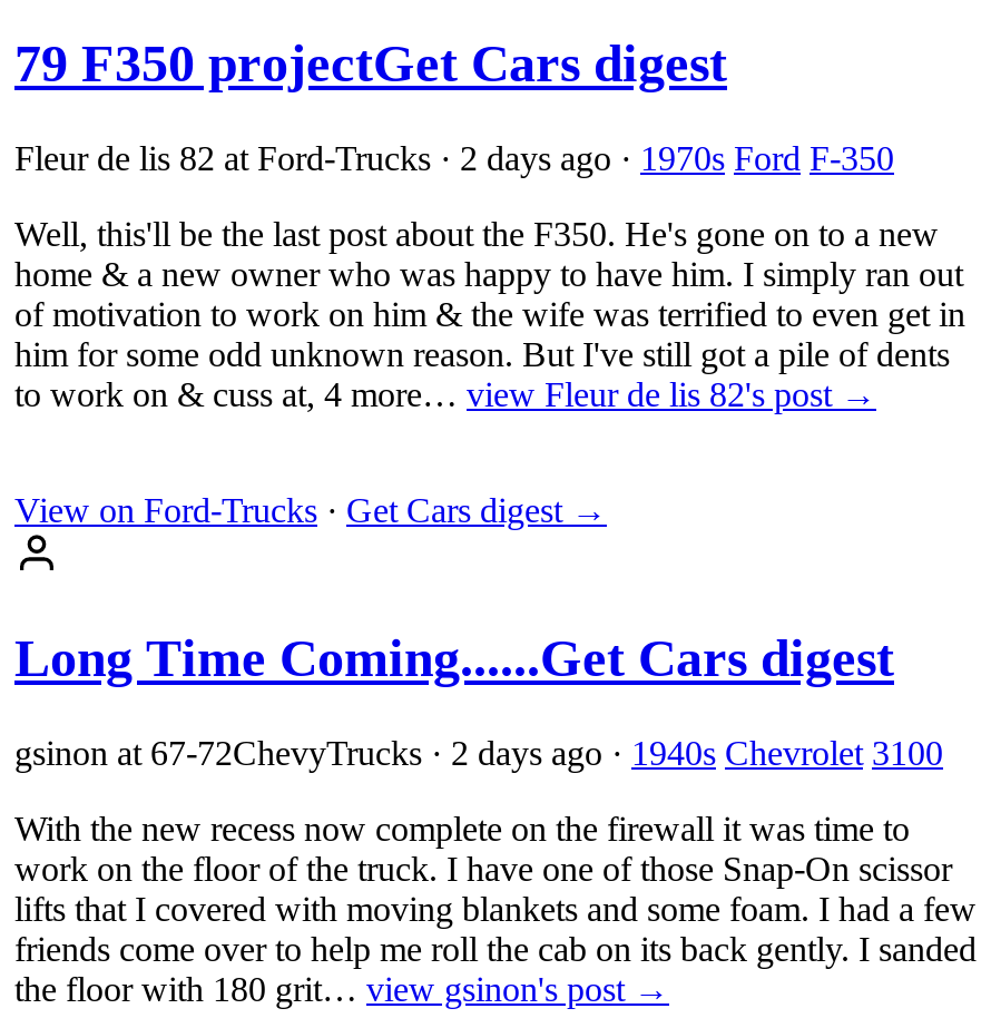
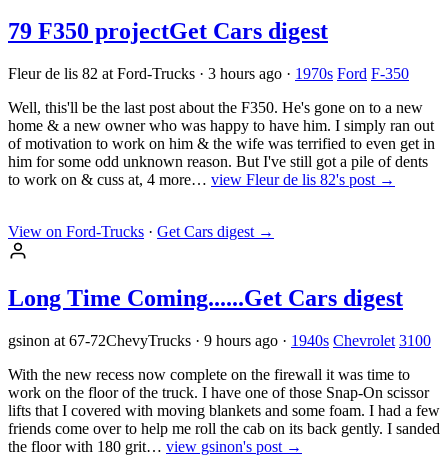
- Fleur de lis 82 at Ford-Trucks · 2 days ago · 1970s Ford F-350
+ Fleur de lis 82 at Ford-Trucks · 3 hours ago · 1970s Ford F-350

- gsinon at 67-72ChevyTrucks · 2 days ago · 1940s Chevrolet 3100
+ gsinon at 67-72ChevyTrucks · 9 hours ago · 1940s Chevrolet 3100
